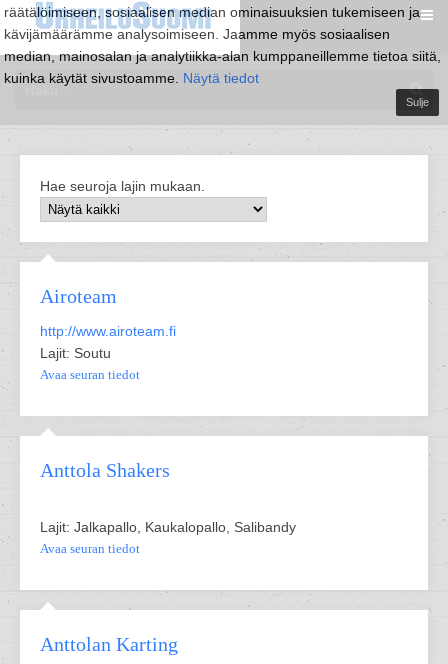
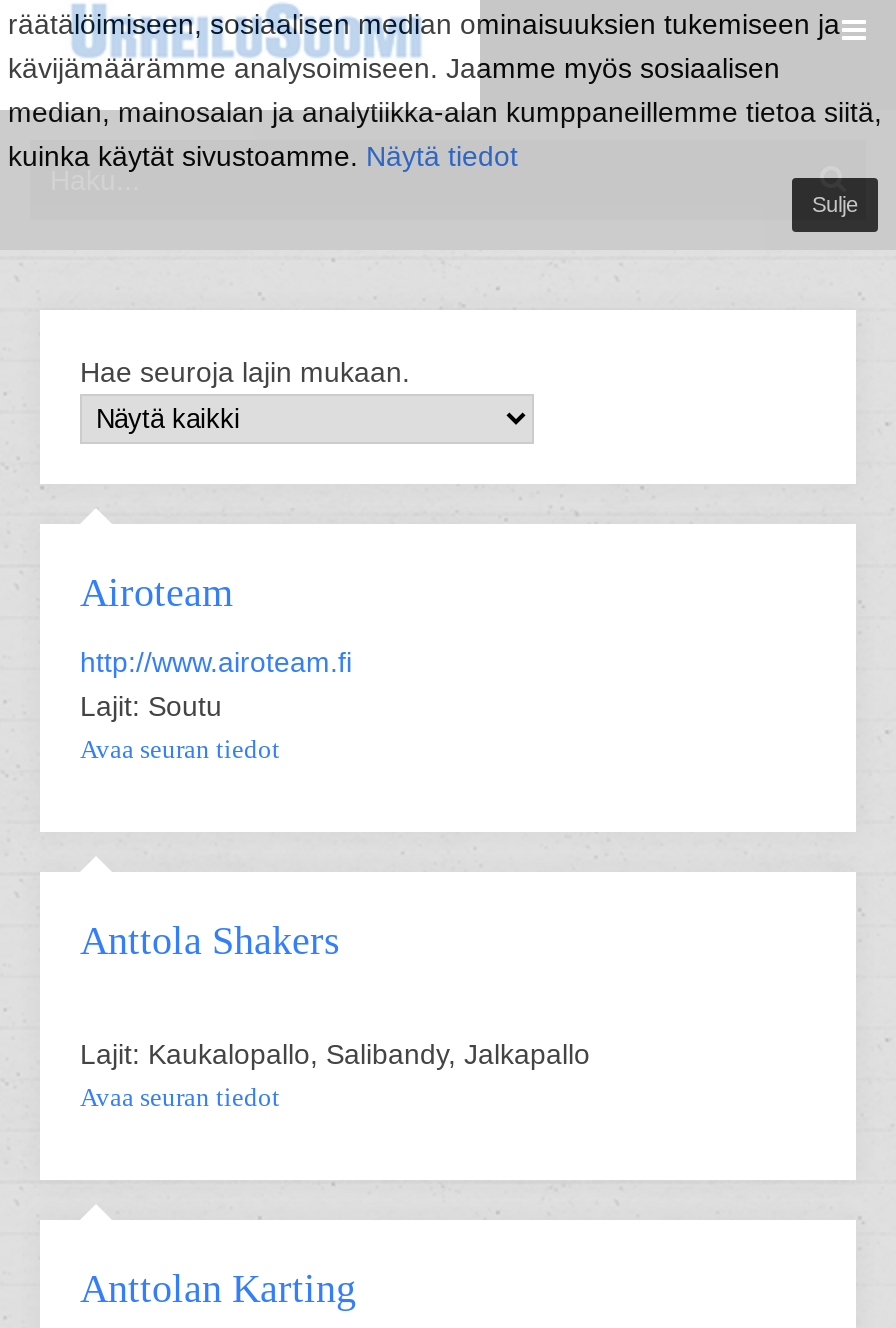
- Lajit: Jalkapallo, Kaukalopallo, Salibandy
+ Lajit: Kaukalopallo, Salibandy, Jalkapallo
